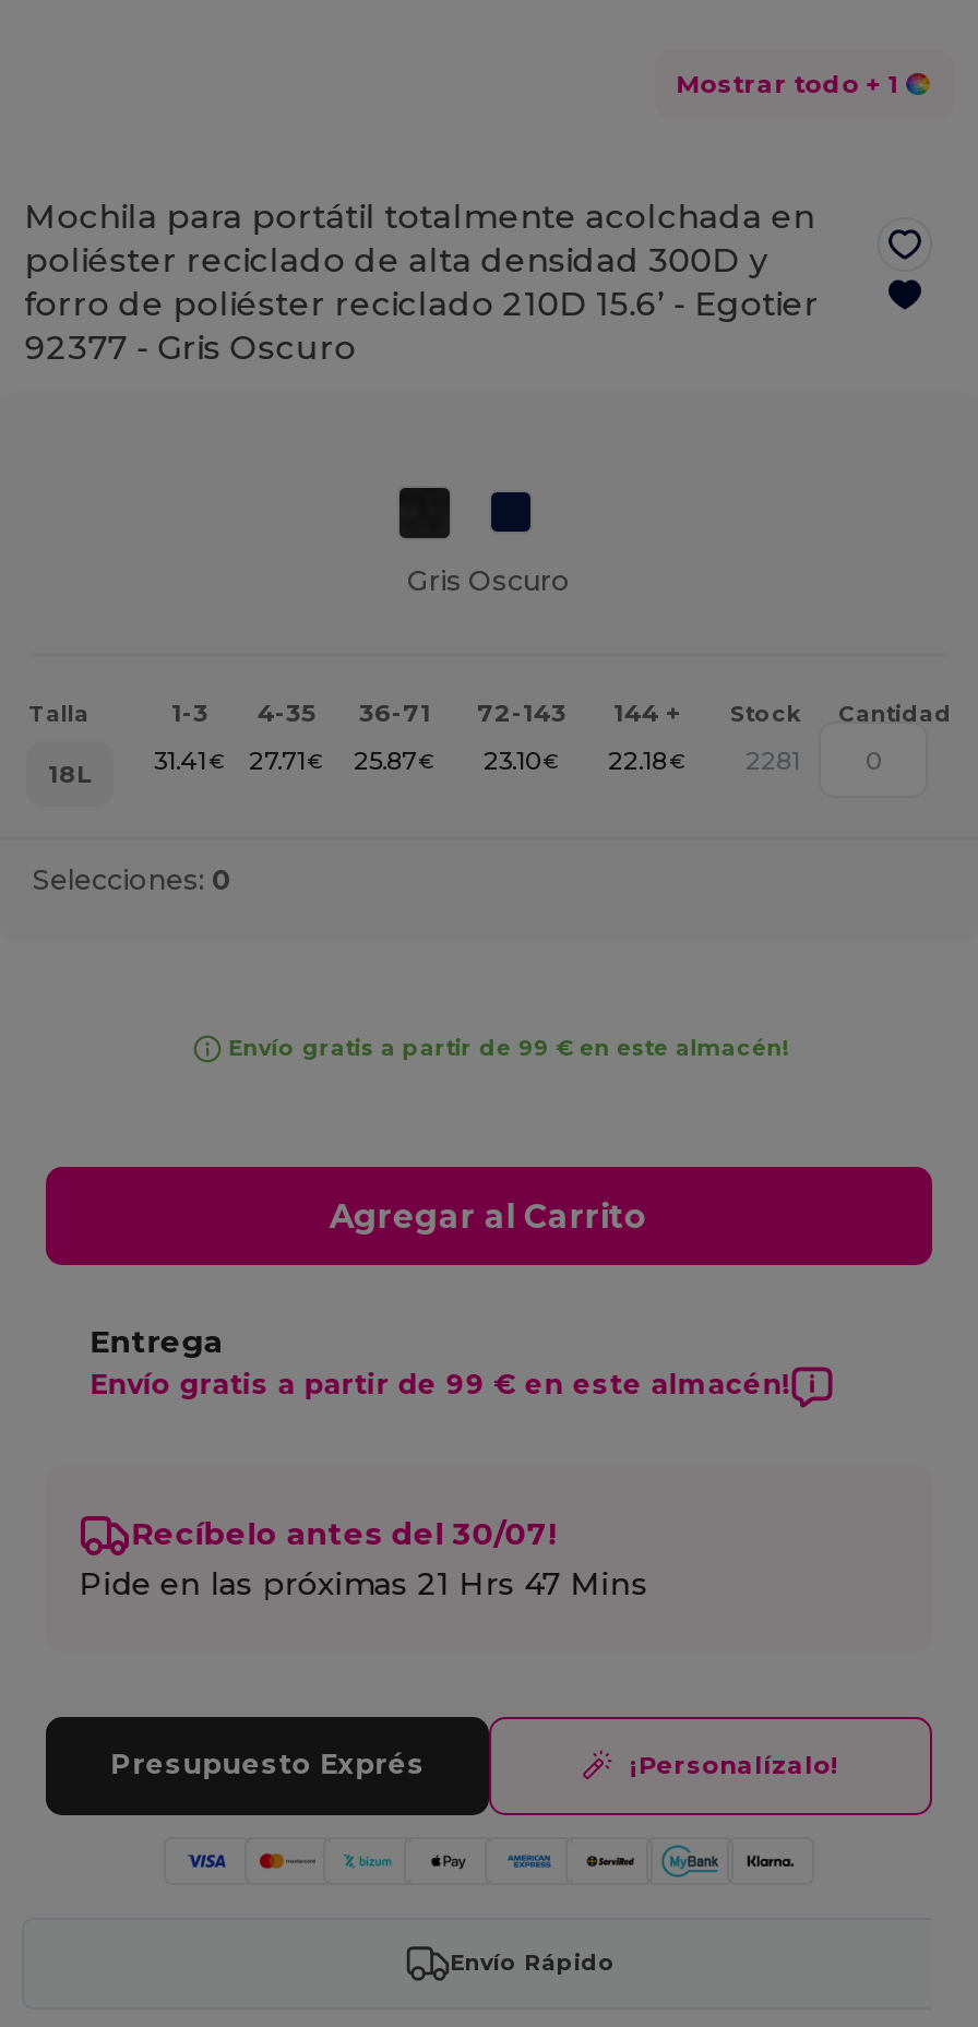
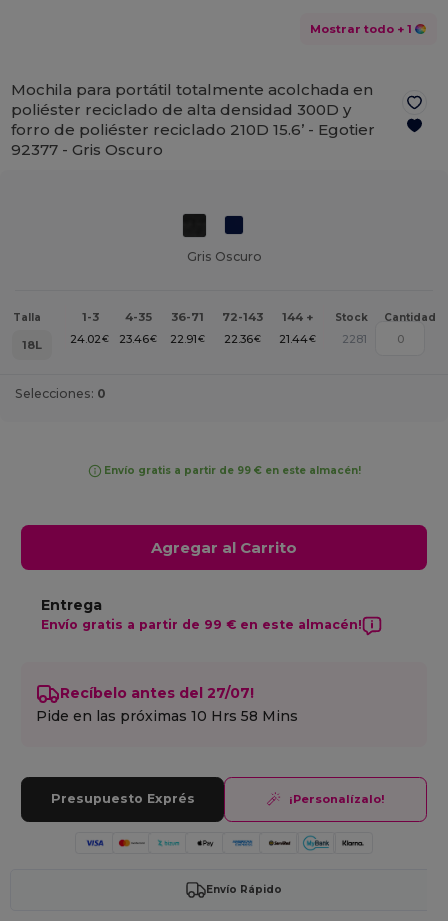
- 31.41 €
+ 24.02 €

- 27.71€
+ 23.46€

- 25.87€
+ 22.91€

- 23.10€
+ 22.36€

- 22.18€
+ 21.44€

- Recíbelo antes del 30/07!
+ Recíbelo antes del 27/07!

- Pide en las próximas 21 Hrs 47 Mins
+ Pide en las próximas 10 Hrs 58 Mins
